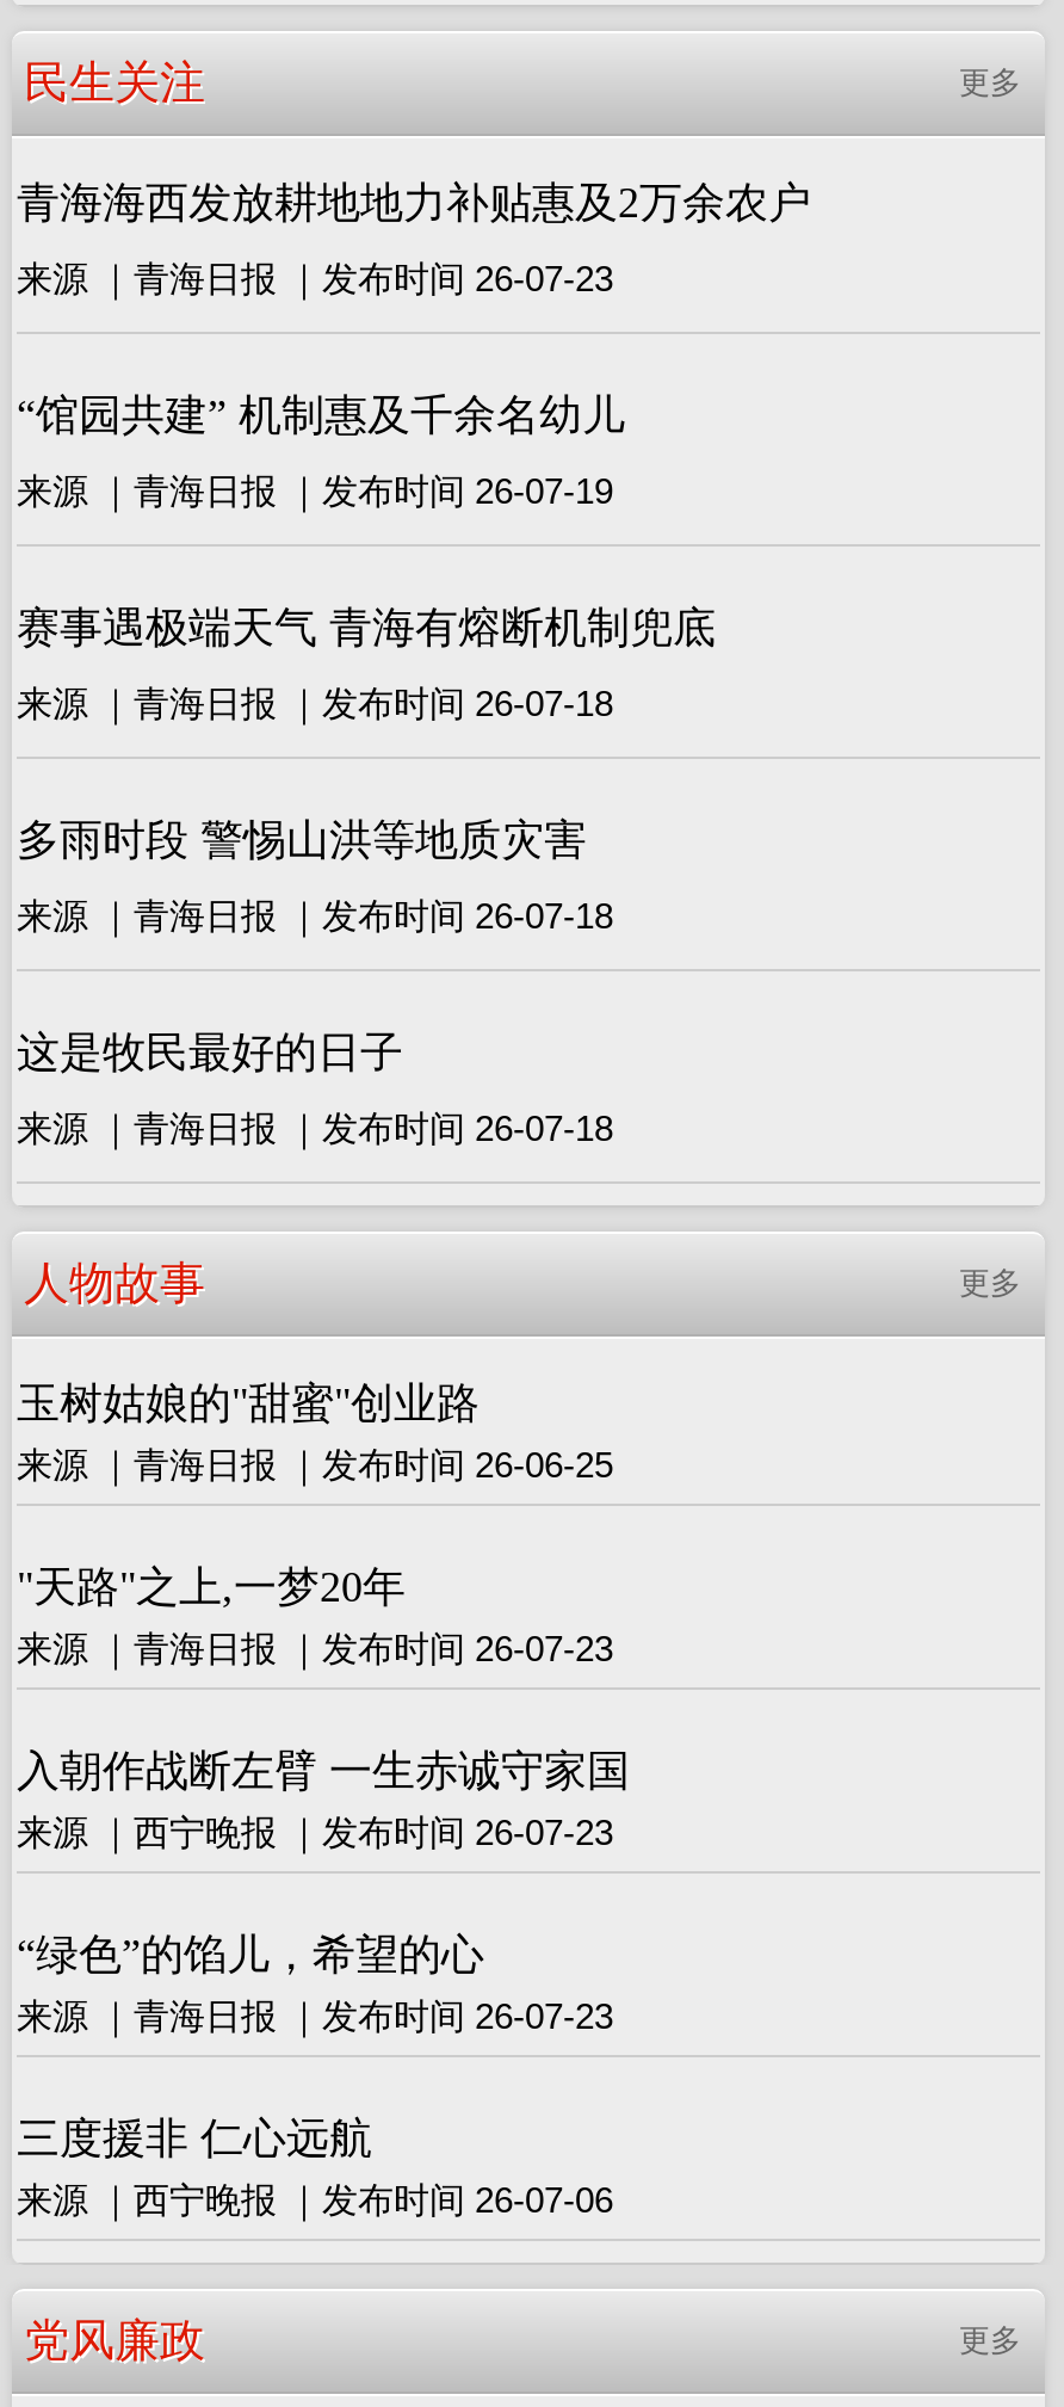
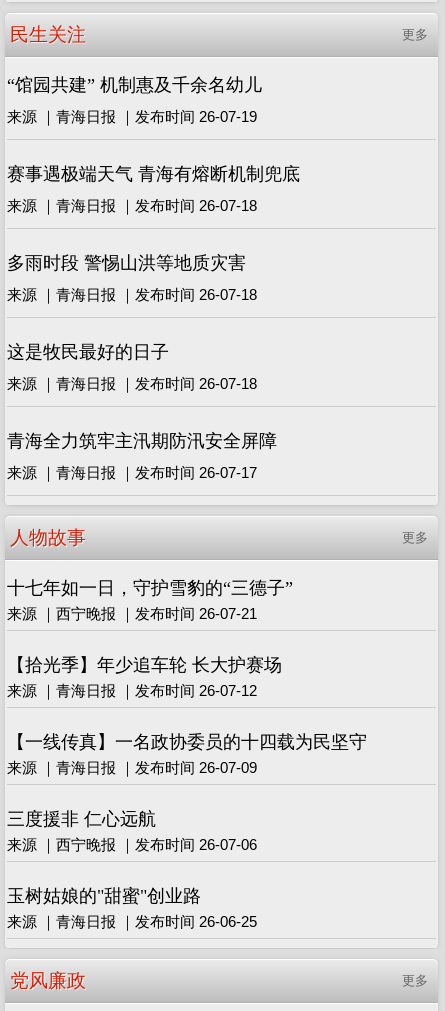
- 青海海西发放耕地地力补贴惠及2万余农户
- 来源 ｜青海日报 ｜发布时间 26-07-23

moved up: “馆园共建” 机制惠及千余名幼儿 | 来源 ｜青海日报 ｜发布时间 26-07-19 | 赛事遇极端天气 青海有熔断机制兜底 | 来源 ｜青海日报 ｜发布时间 26-07-18 | 多雨时段 警惕山洪等地质灾害 | 来源 ｜青海日报 ｜发布时间 26-07-18 | 这是牧民最好的日子 | 来源 ｜青海日报 ｜发布时间 26-07-18

+ 青海全力筑牢主汛期防汛安全屏障
+ 来源 ｜青海日报 ｜发布时间 26-07-17

moved down: 玉树姑娘的"甜蜜"创业路 | 来源 ｜青海日报 ｜发布时间 26-06-25

- "天路"之上,一梦20年
- 来源 ｜青海日报 ｜发布时间 26-07-23
- 入朝作战断左臂 一生赤诚守家国
- 来源 ｜西宁晚报 ｜发布时间 26-07-23
- “绿色”的馅儿，希望的心
- 来源 ｜青海日报 ｜发布时间 26-07-23
+ 十七年如一日，守护雪豹的“三德子”
+ 来源 ｜西宁晚报 ｜发布时间 26-07-21
+ 【拾光季】年少追车轮 长大护赛场
+ 来源 ｜青海日报 ｜发布时间 26-07-12
+ 【一线传真】一名政协委员的十四载为民坚守
+ 来源 ｜青海日报 ｜发布时间 26-07-09

moved up: 三度援非 仁心远航 | 来源 ｜西宁晚报 ｜发布时间 26-07-06
